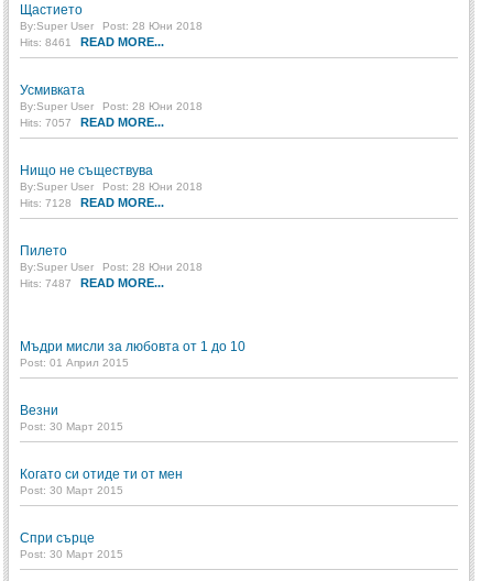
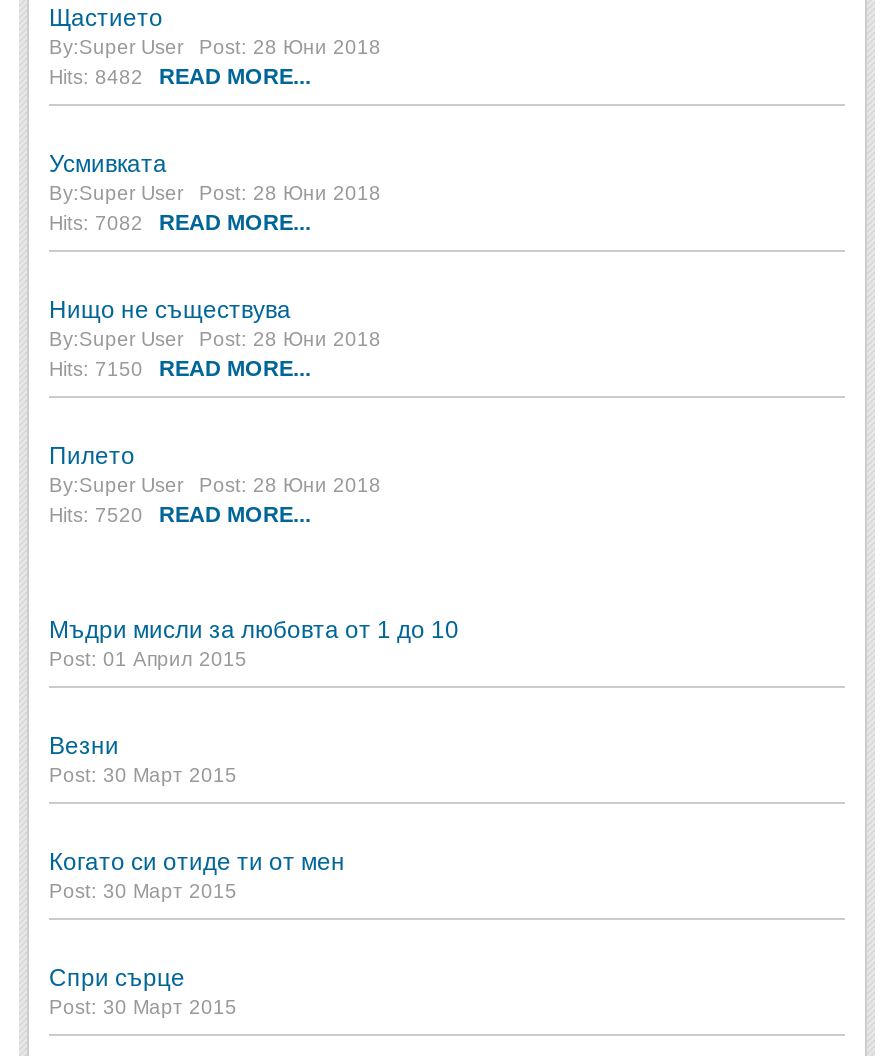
- Hits: 8461 READ MORE...
+ Hits: 8482 READ MORE...

- Hits: 7057 READ MORE...
+ Hits: 7082 READ MORE...

- Hits: 7128 READ MORE...
+ Hits: 7150 READ MORE...

- Hits: 7487 READ MORE...
+ Hits: 7520 READ MORE...
